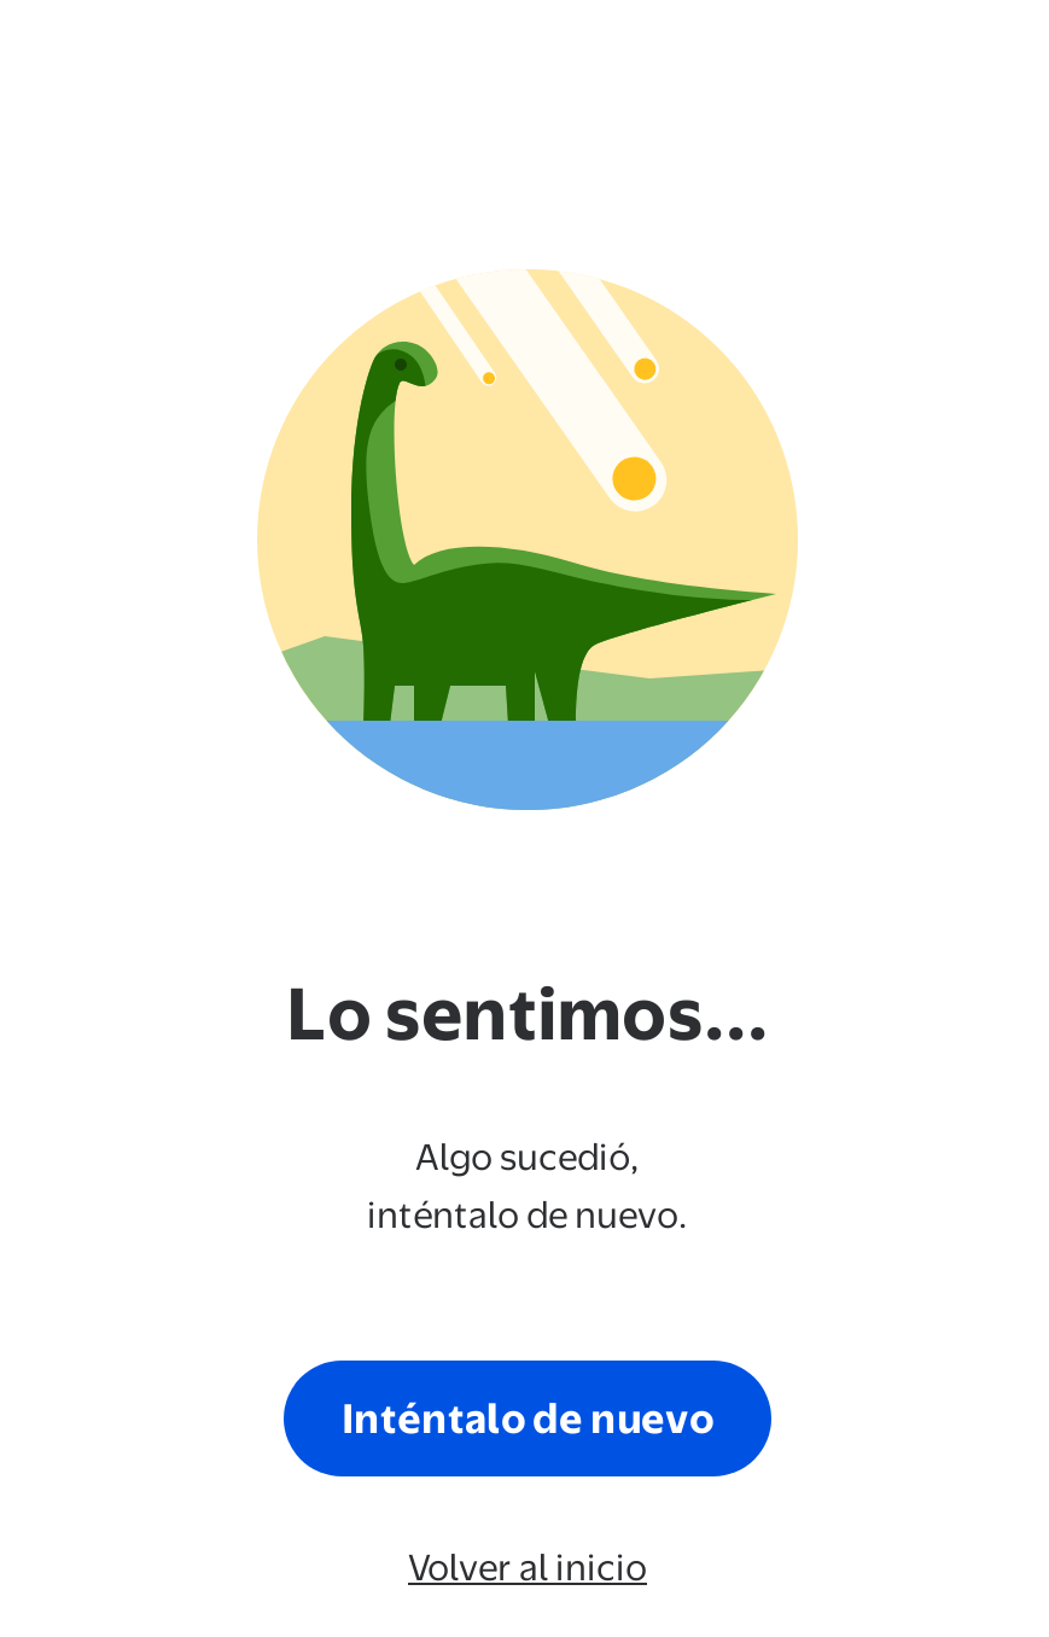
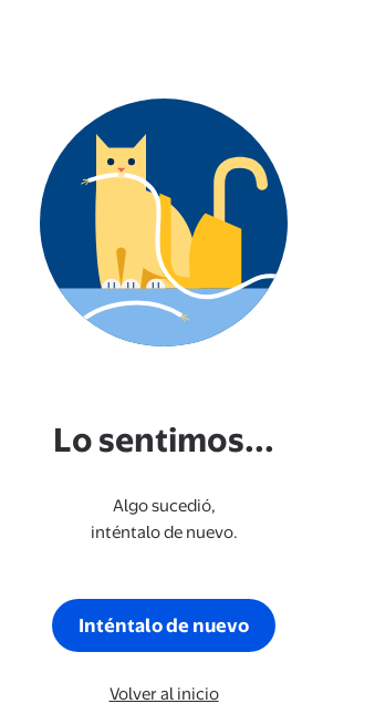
- [image]
+ [image]
